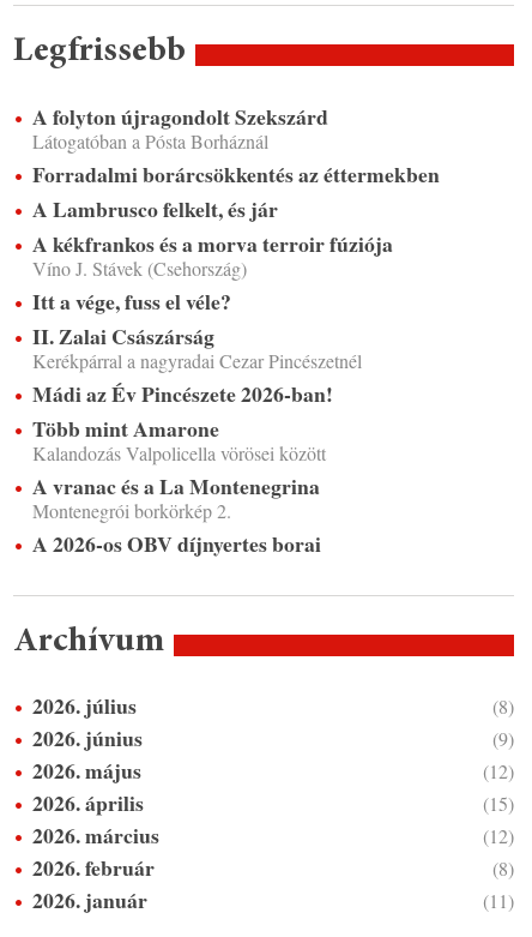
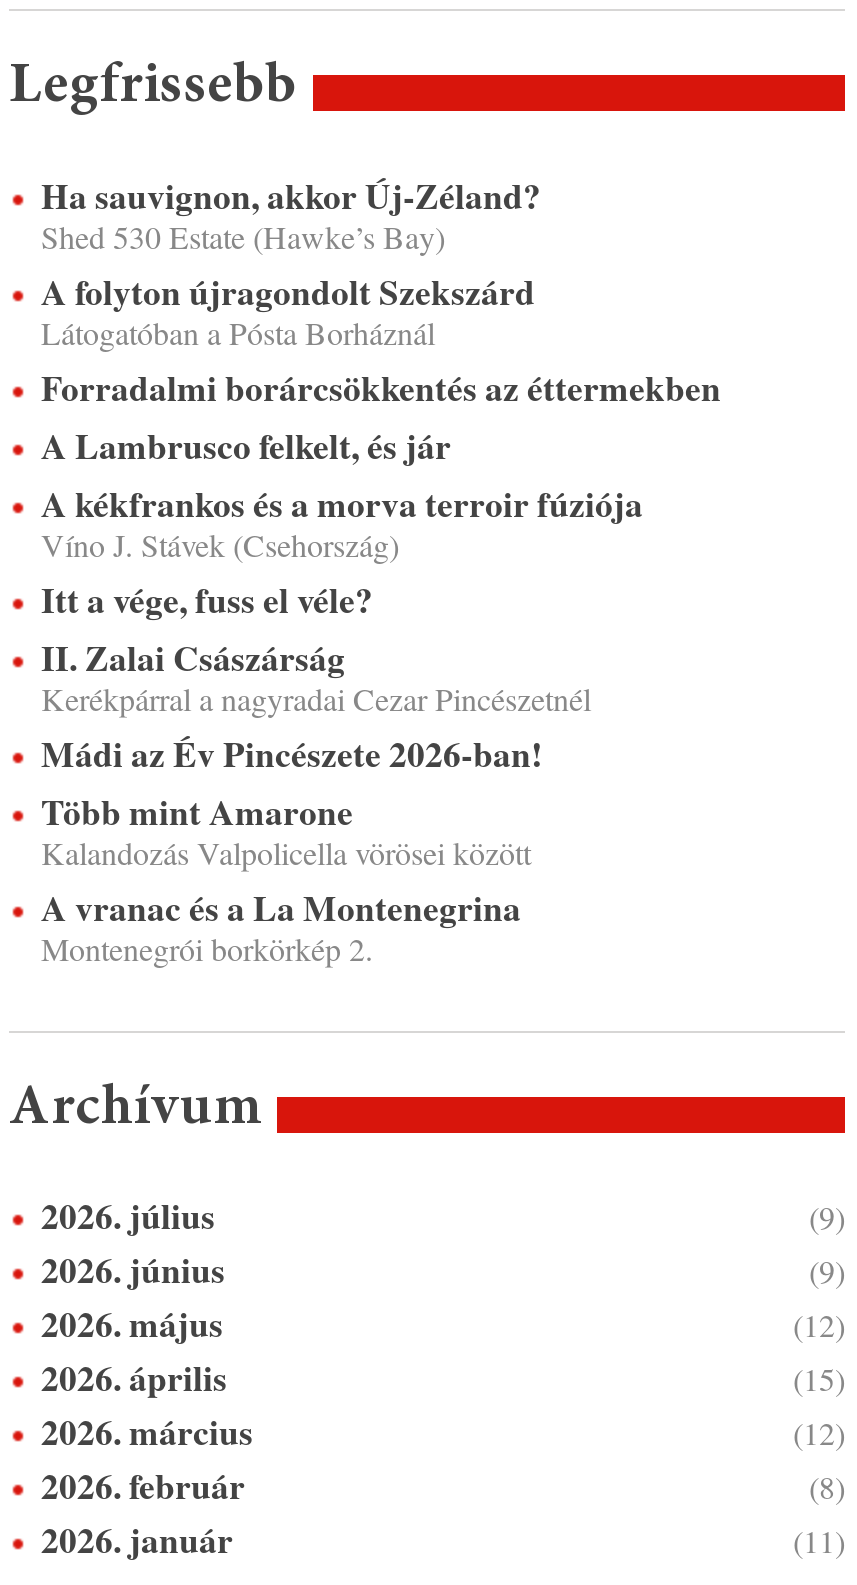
+ Ha sauvignon, akkor Új-Zéland?
+ Shed 530 Estate (Hawke’s Bay)

moved down: A folyton újragondolt Szekszárd | Látogatóban a Pósta Borháznál | Forradalmi borárcsökkentés az éttermekben | ... | A vranac és a La Montenegrina | Montenegrói borkörkép 2.

- A 2026-os OBV díjnyertes borai

- (8)
+ (9)
